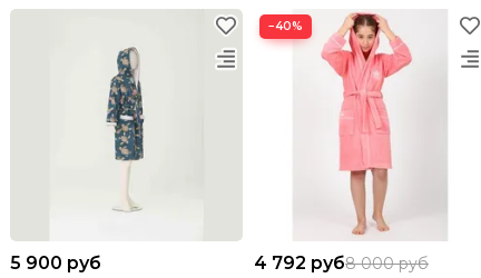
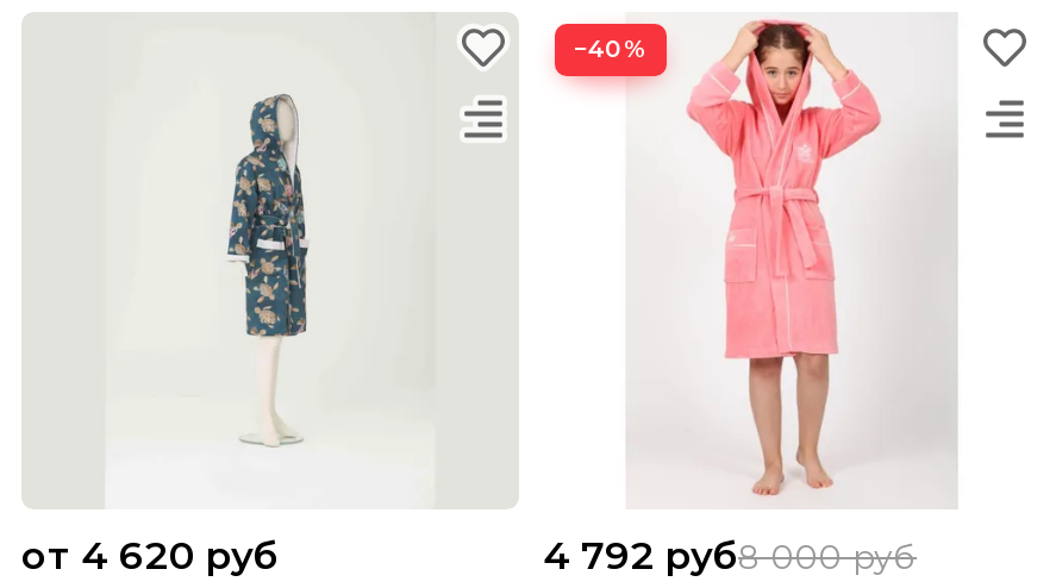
- 5 900 руб
+ от 4 620 руб
